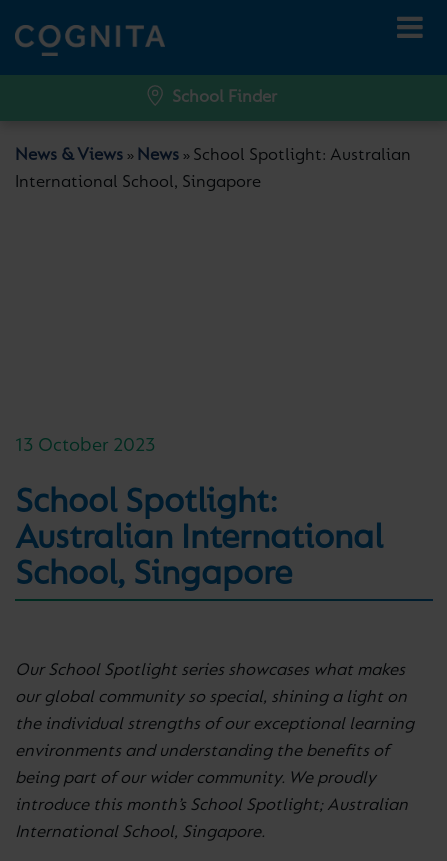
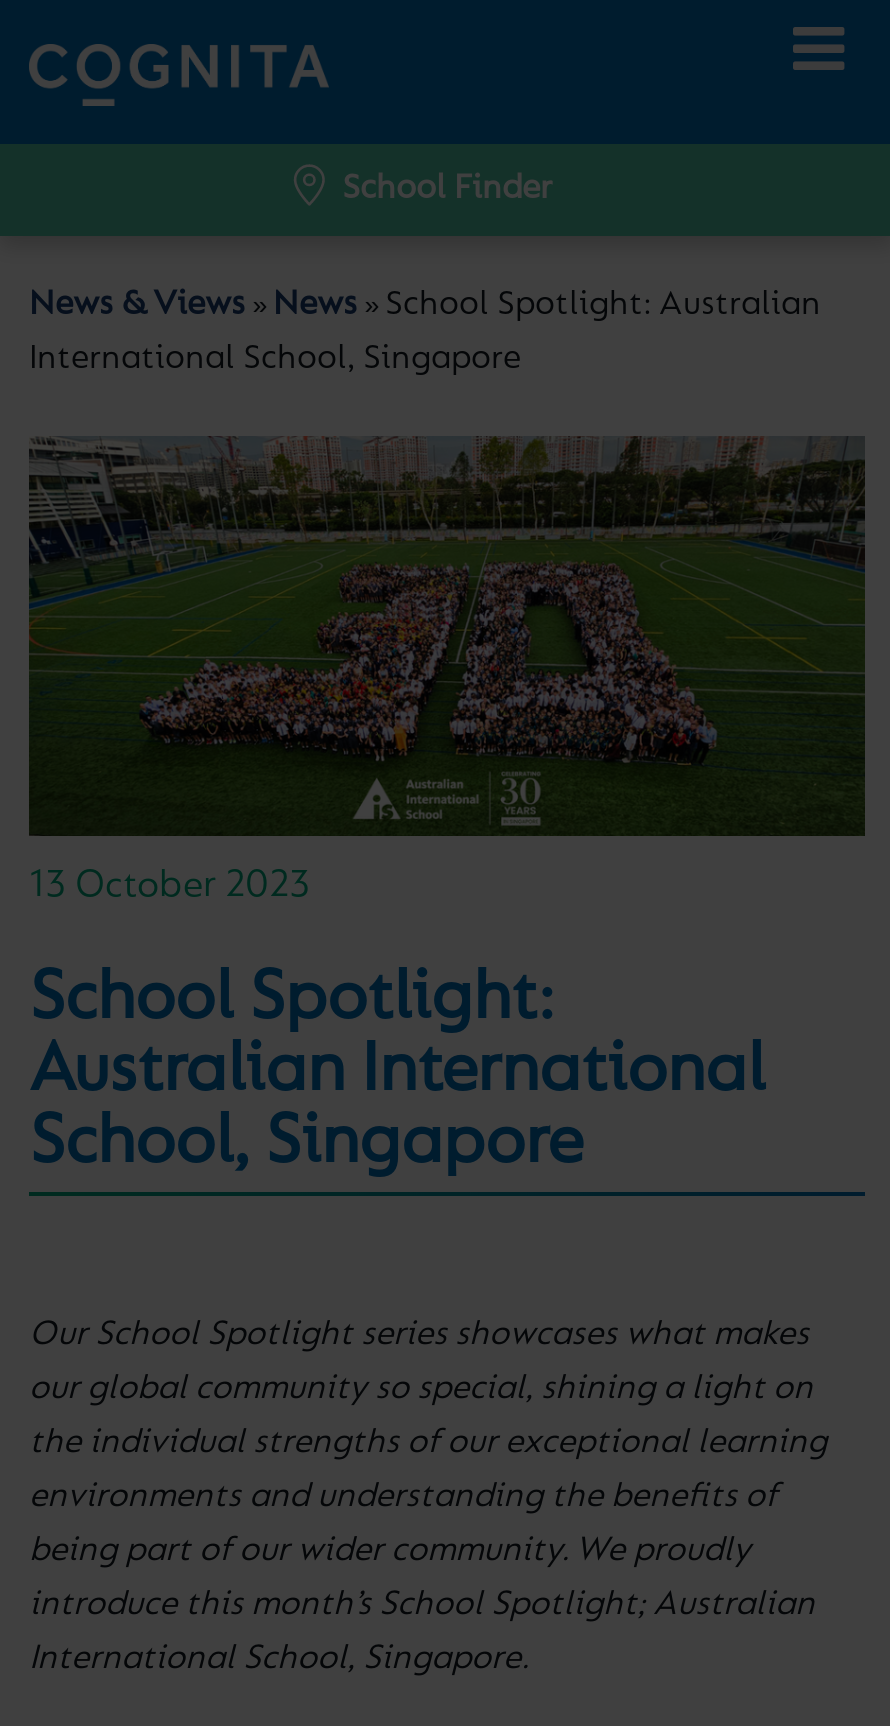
+ [image]
